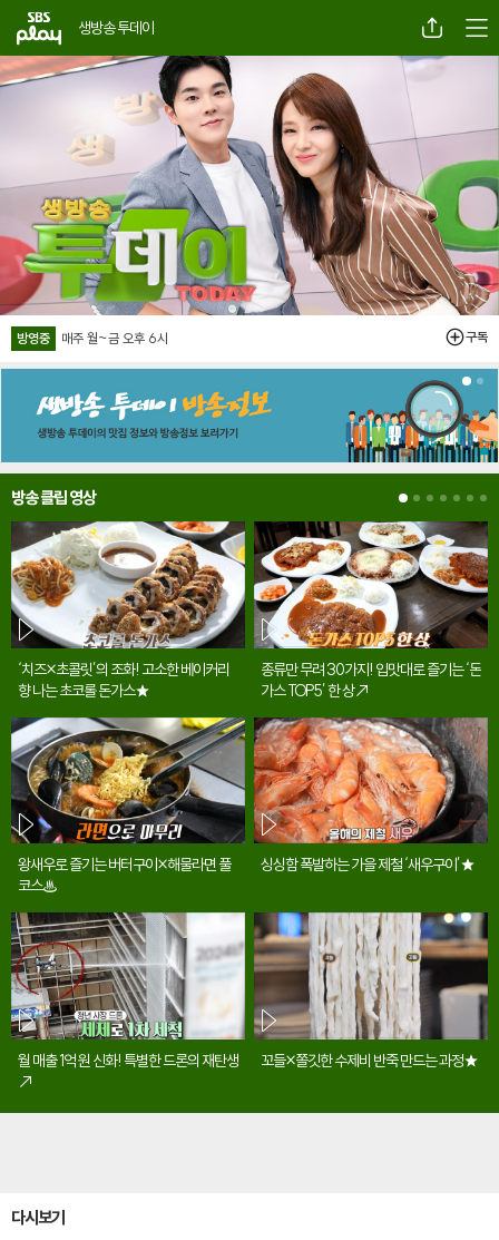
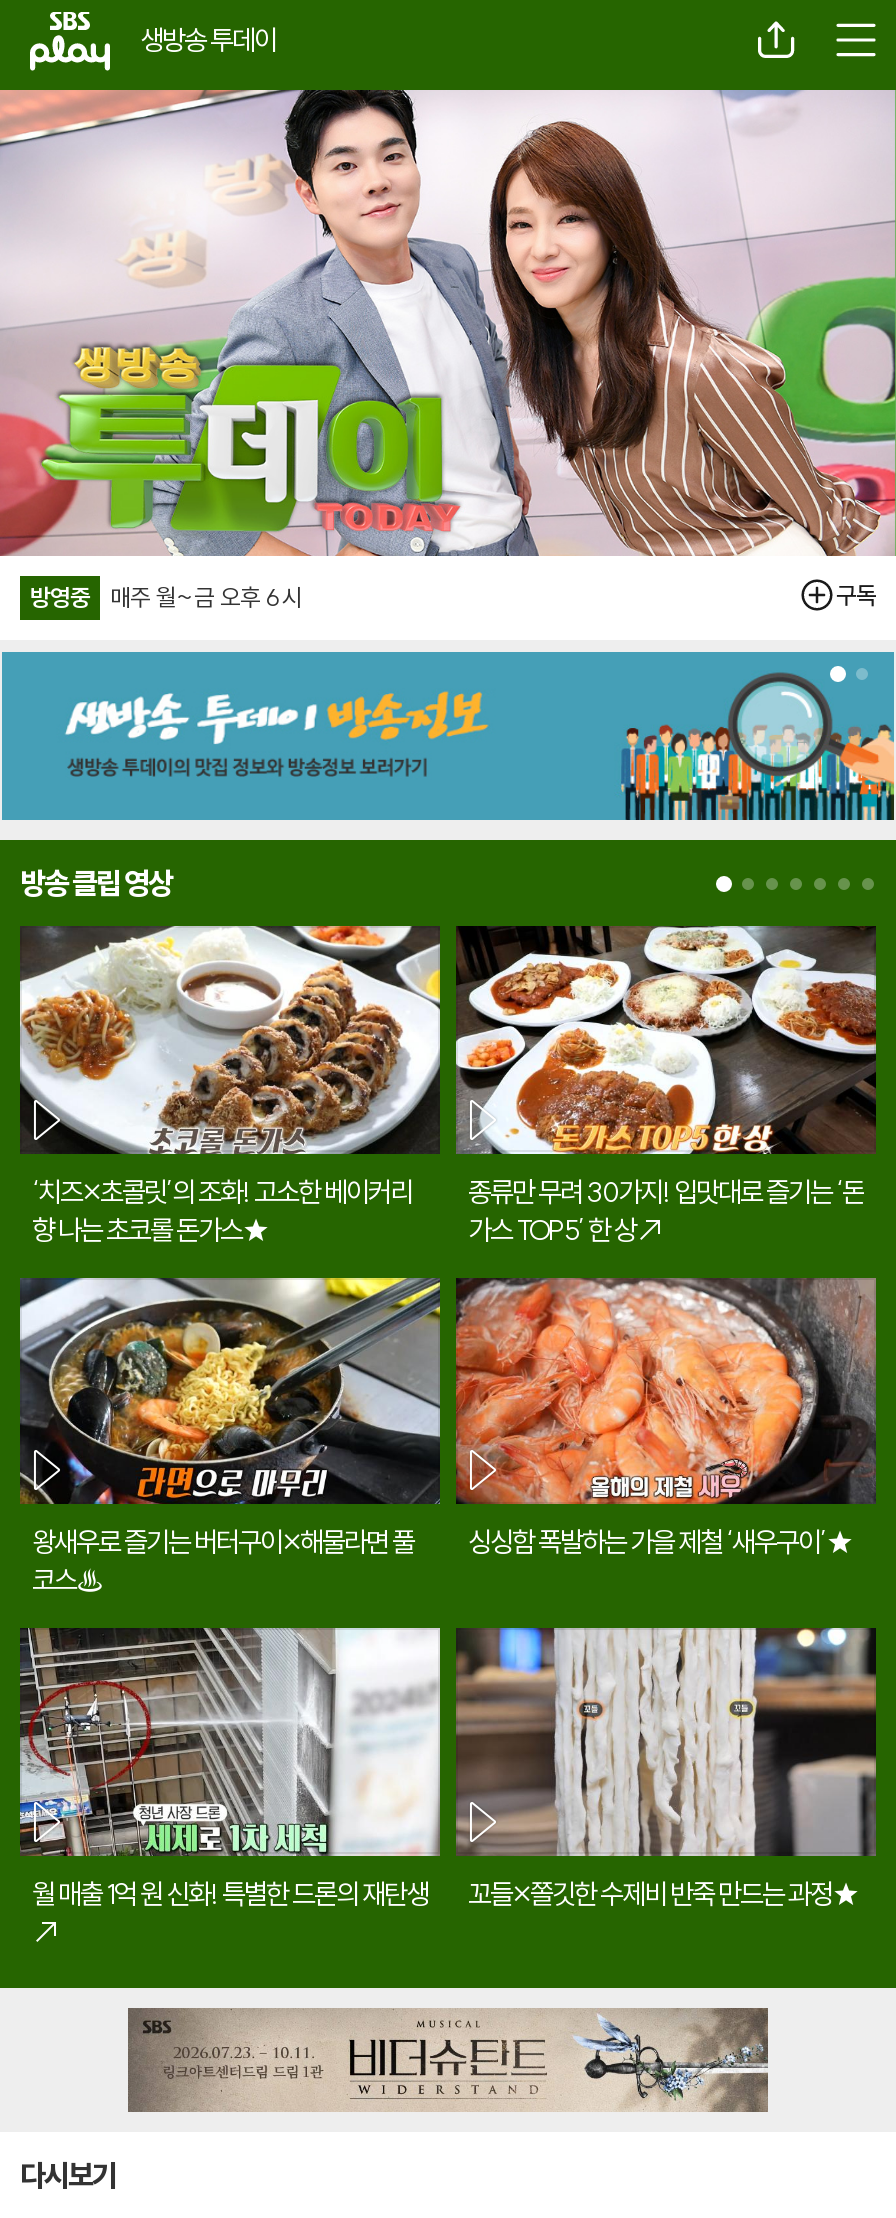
+ [image]
